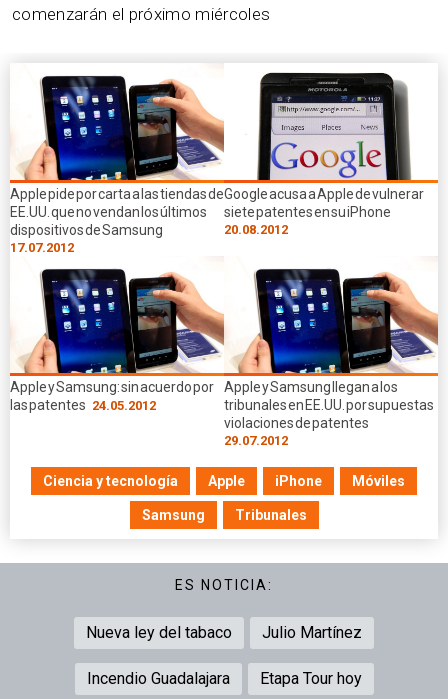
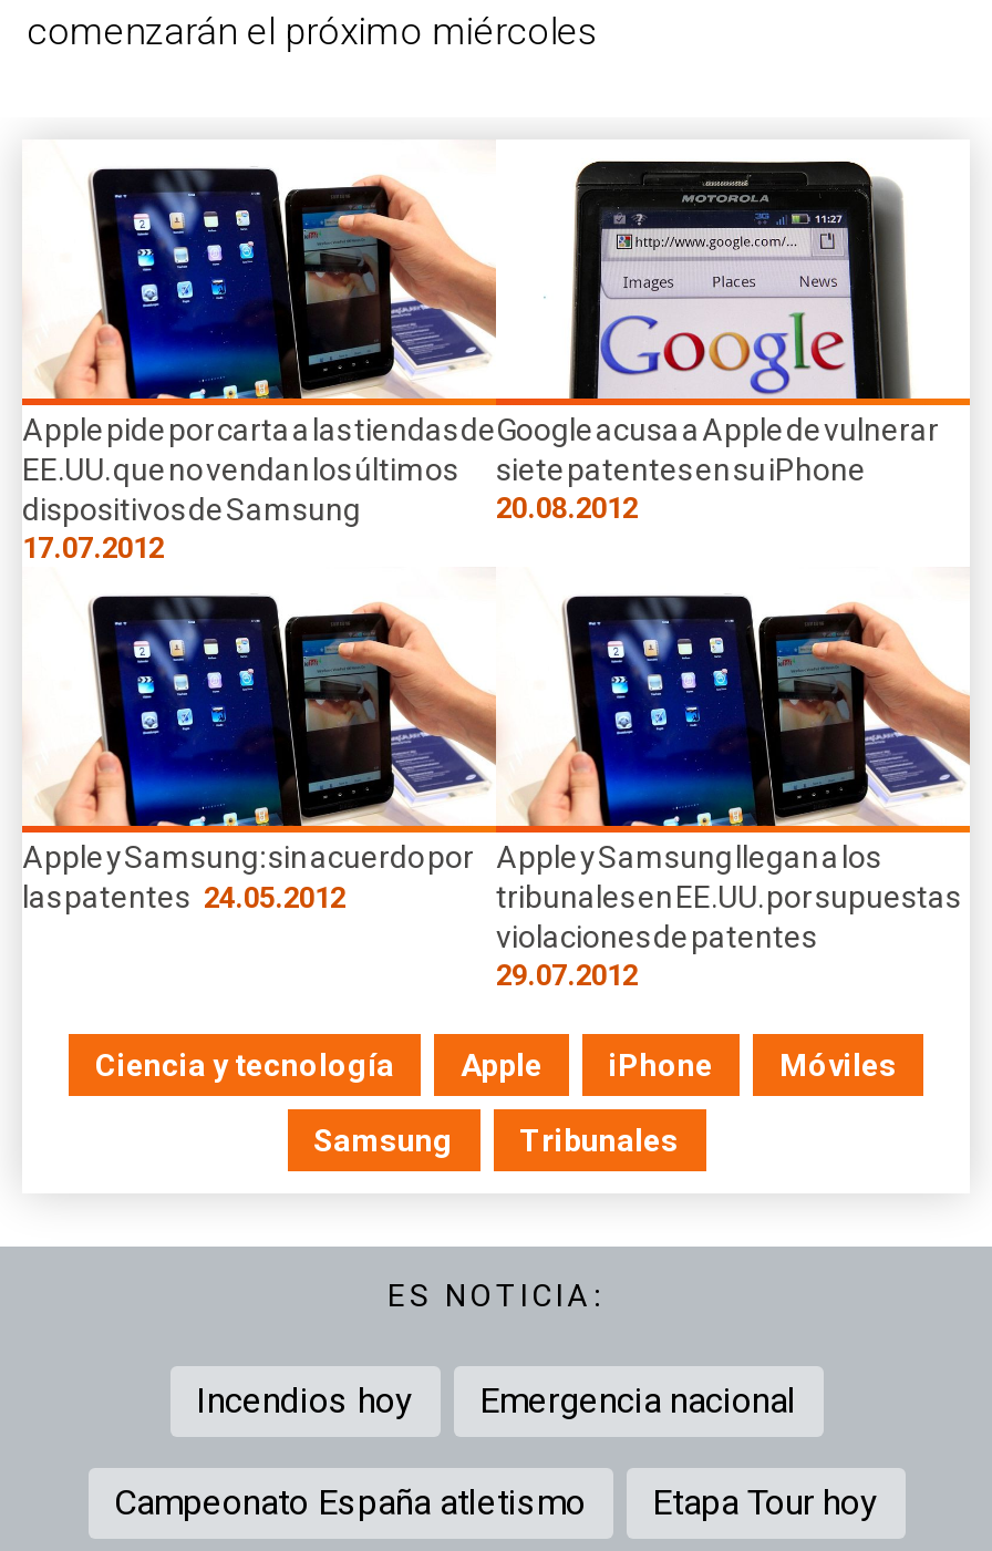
- Nueva ley del tabaco
- Julio Martínez
+ Incendios hoy
+ Emergencia nacional

- Incendio Guadalajara
+ Campeonato España atletismo
